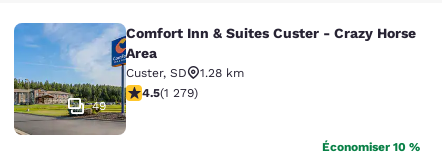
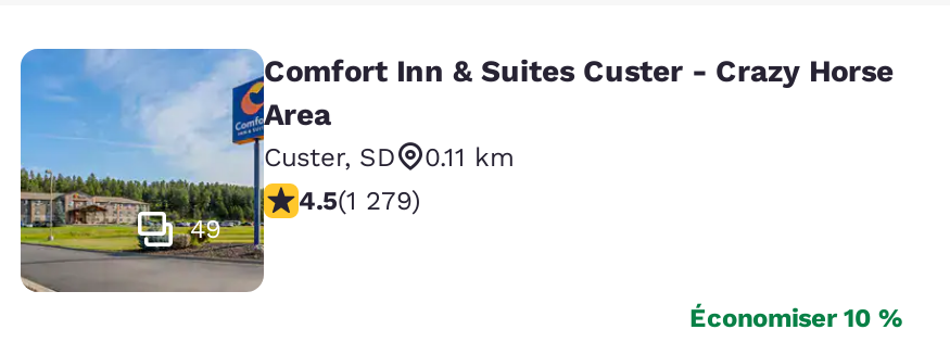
- Custer, SD 1.28 km
+ Custer, SD 0.11 km
